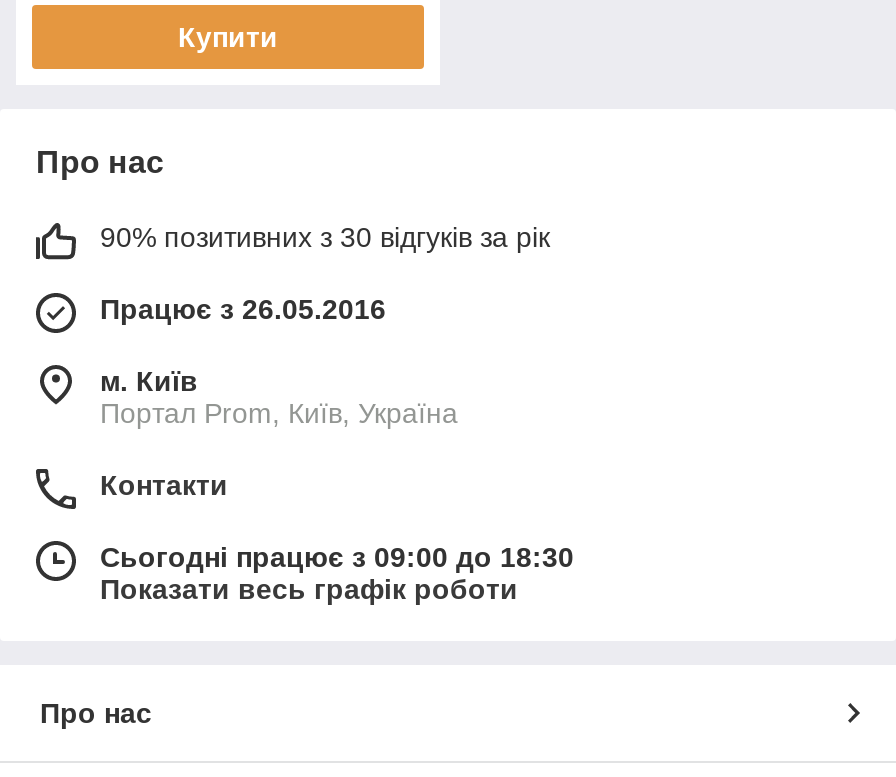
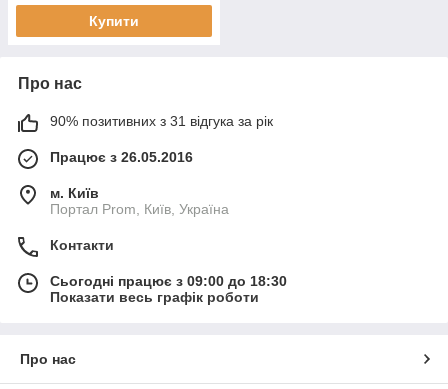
- 90% позитивних з 30 відгуків за рік
+ 90% позитивних з 31 відгука за рік
